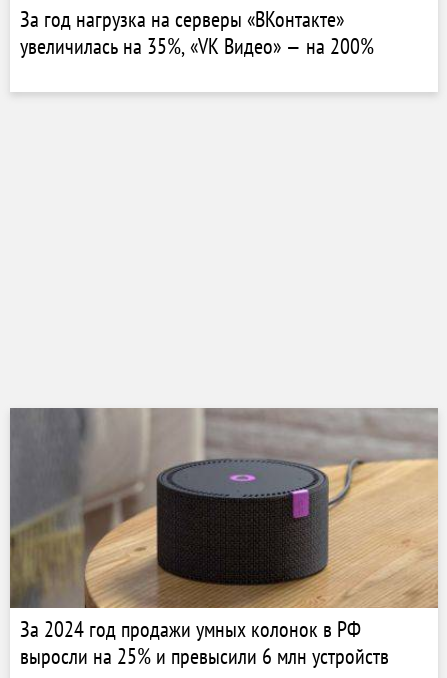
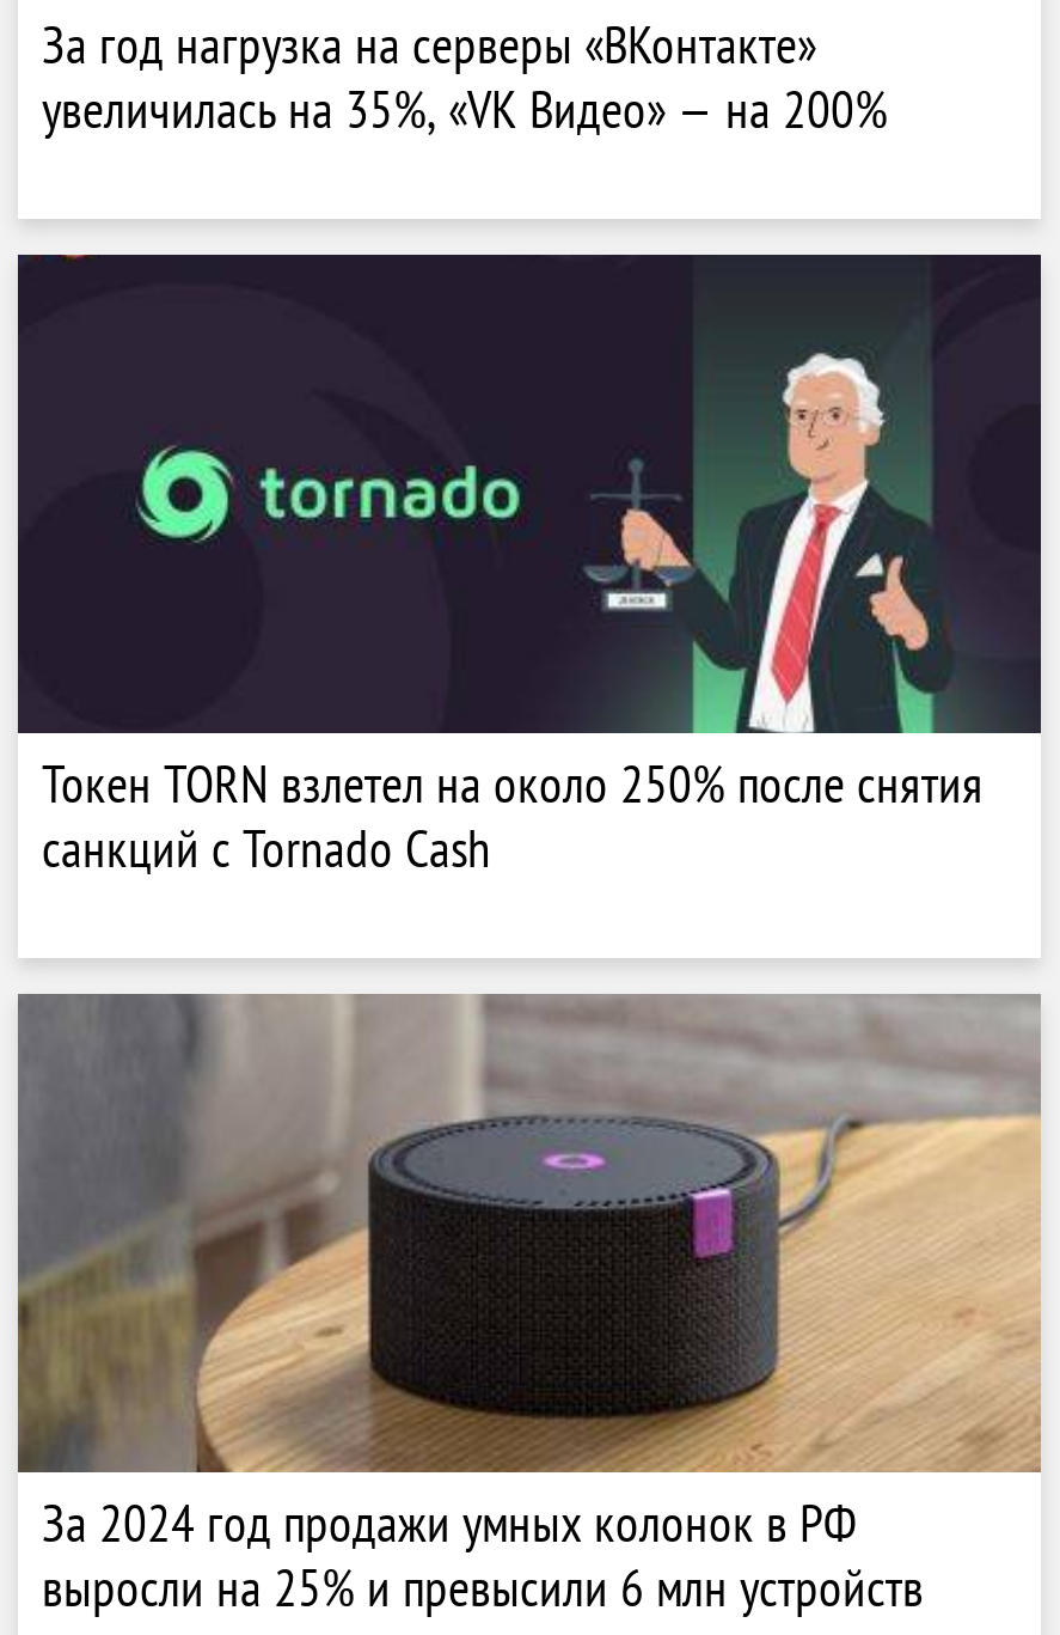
+ [image]
+ Токен TORN взлетел на около 250% после снятия
+ санкций с Tornado Cash
